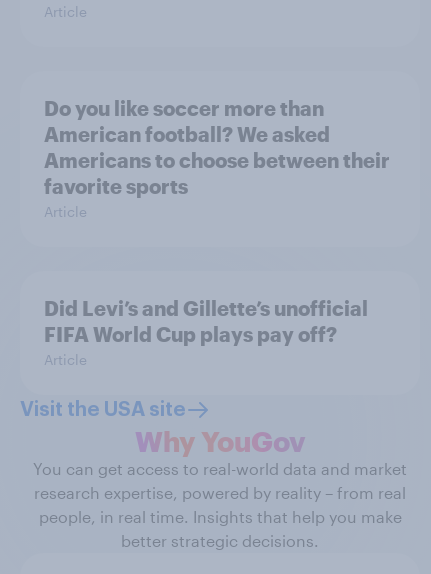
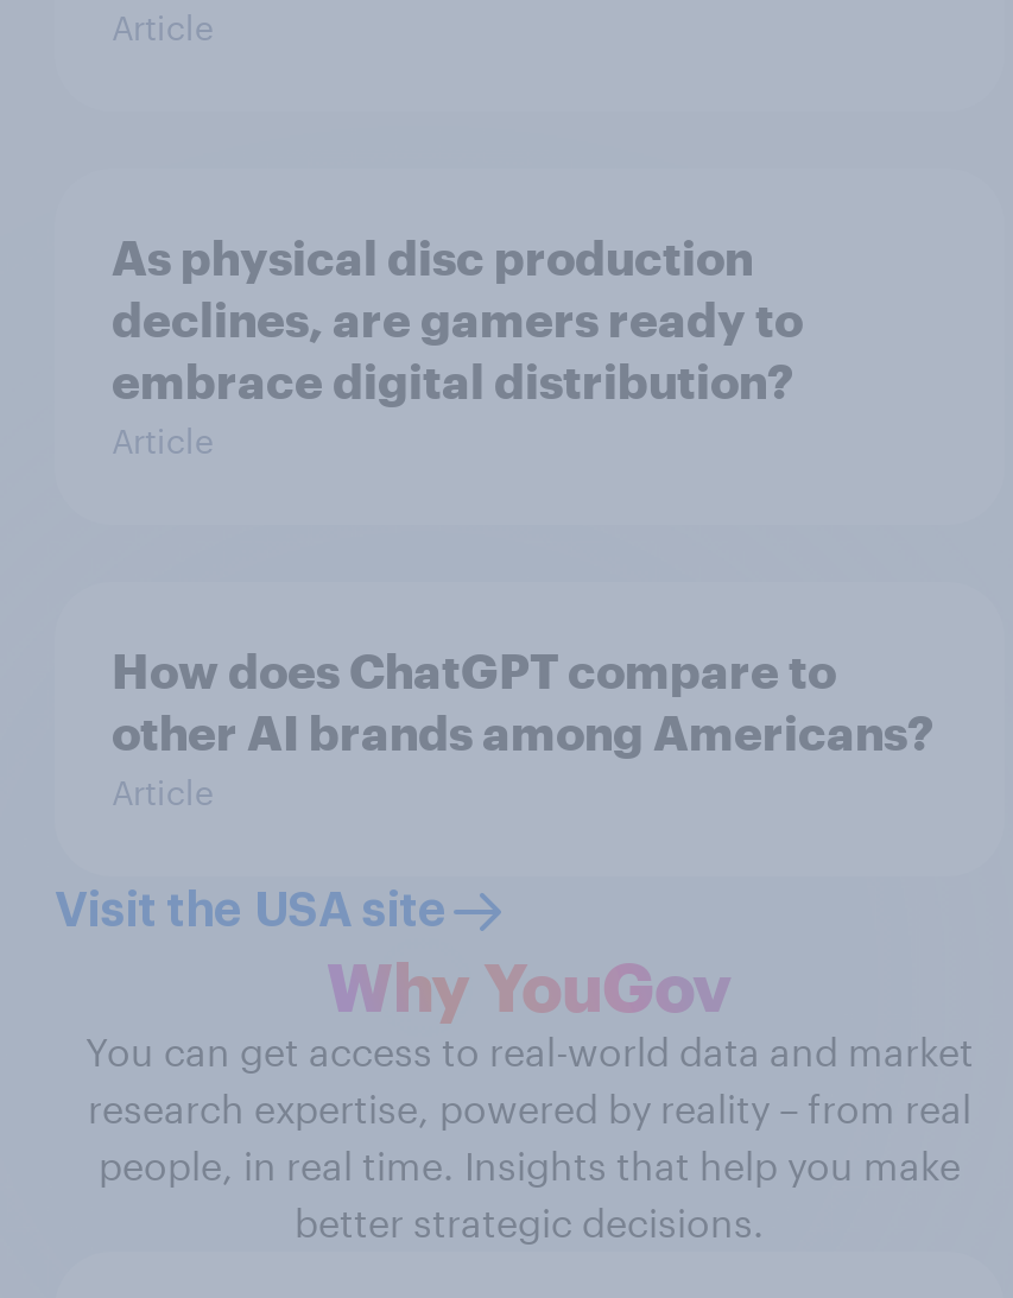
- Do you like soccer more than
- American football? We asked
- Americans to choose between their
- favorite sports
+ As physical disc production
+ declines, are gamers ready to
+ embrace digital distribution?

- Did Levi’s and Gillette’s unofficial
- FIFA World Cup plays pay off?
+ How does ChatGPT compare to
+ other AI brands among Americans?
